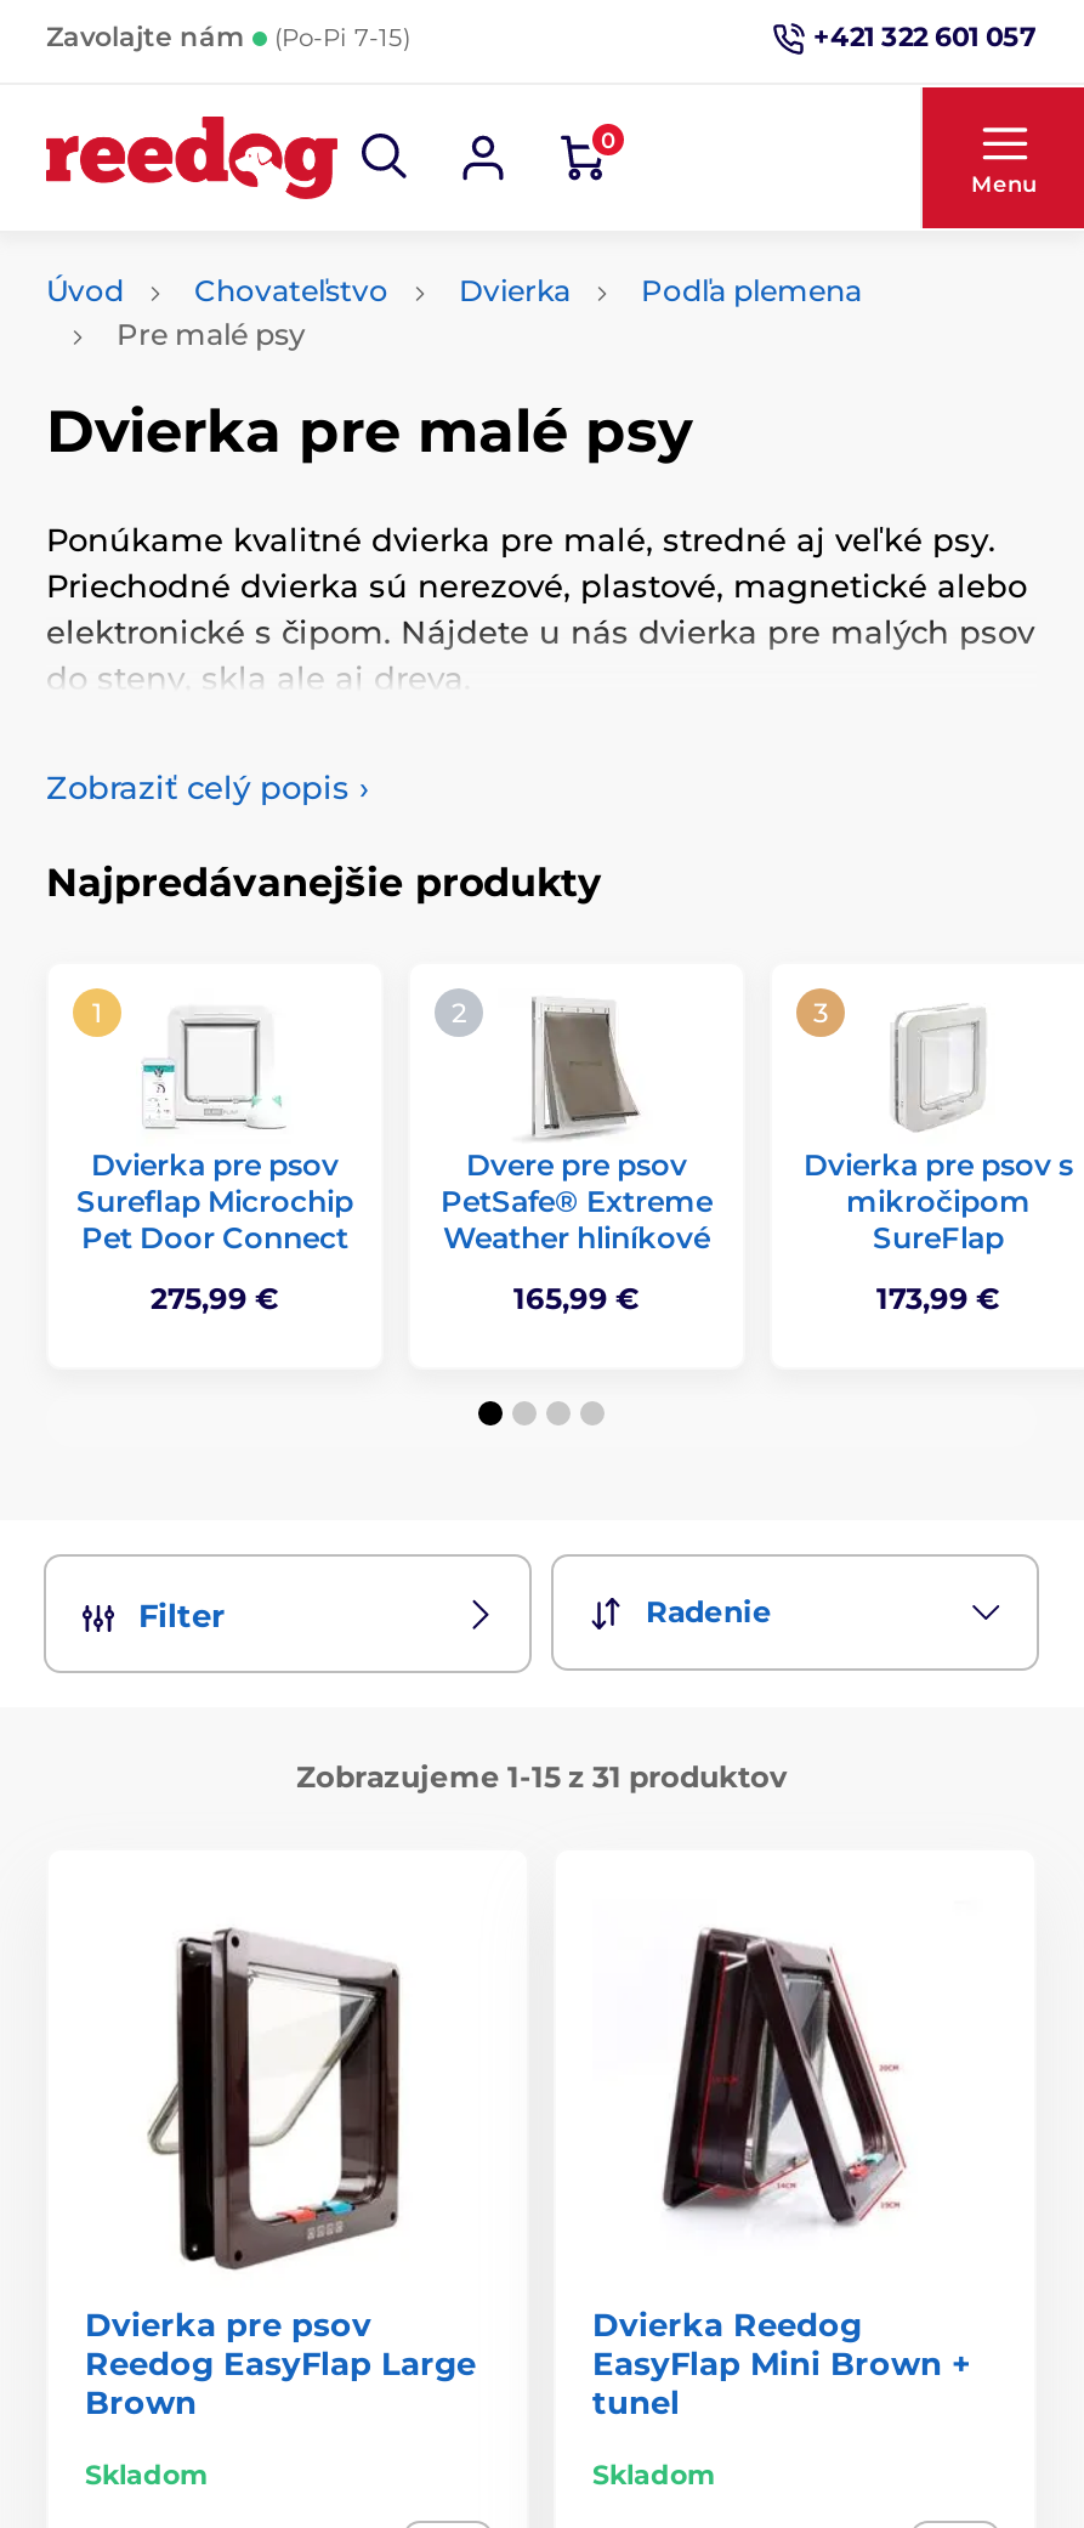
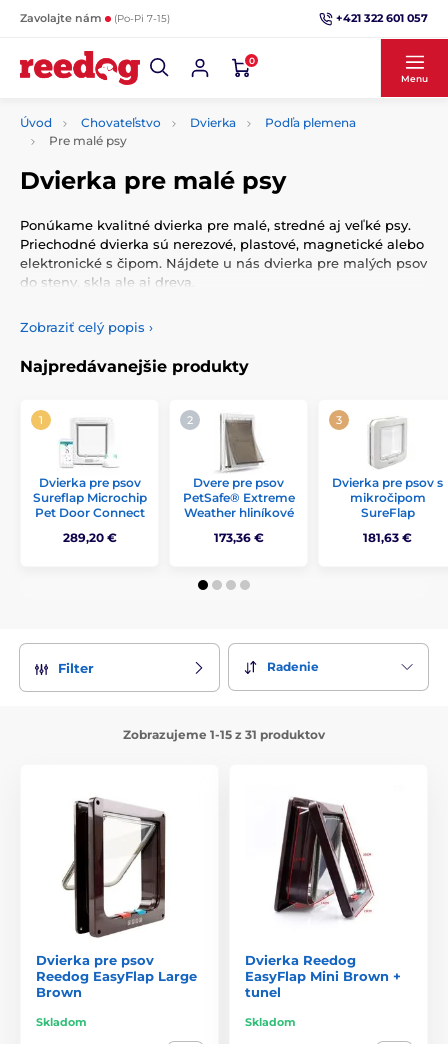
- 275,99 €
+ 289,20 €

- 165,99 €
+ 173,36 €

- 173,99 €
+ 181,63 €
